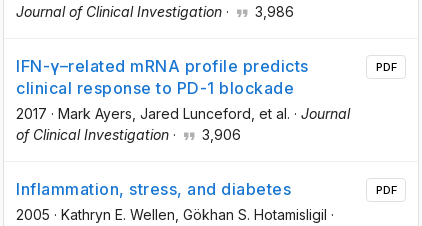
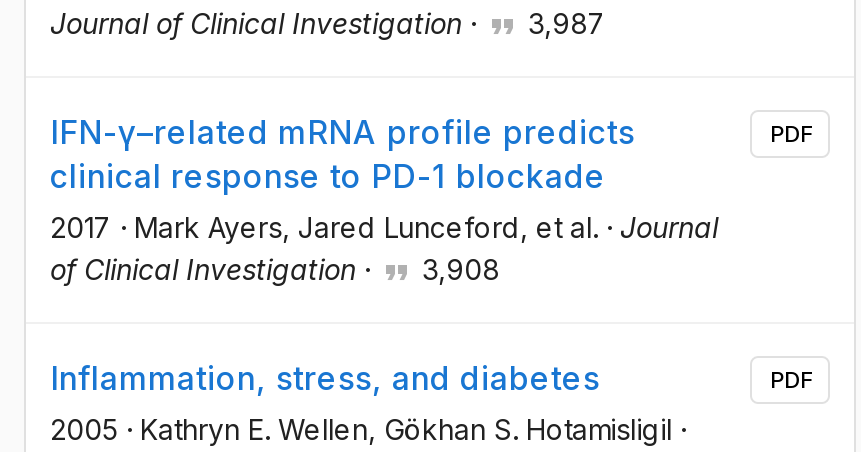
- Journal of Clinical Investigation · 3,986
+ Journal of Clinical Investigation · 3,987

- of Clinical Investigation · 3,906
+ of Clinical Investigation · 3,908
